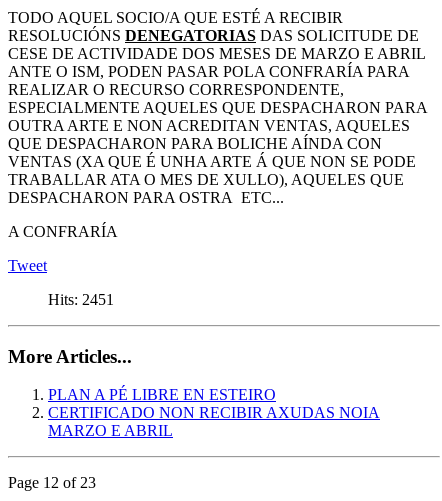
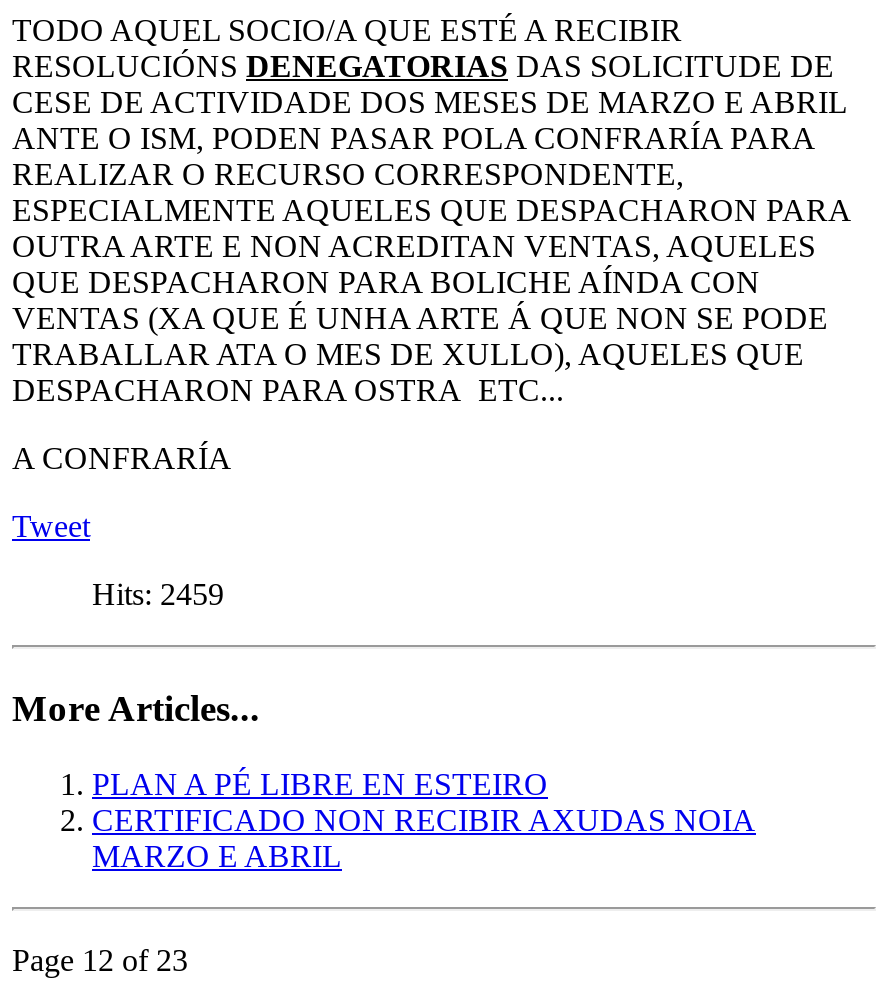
- Hits: 2451
+ Hits: 2459
